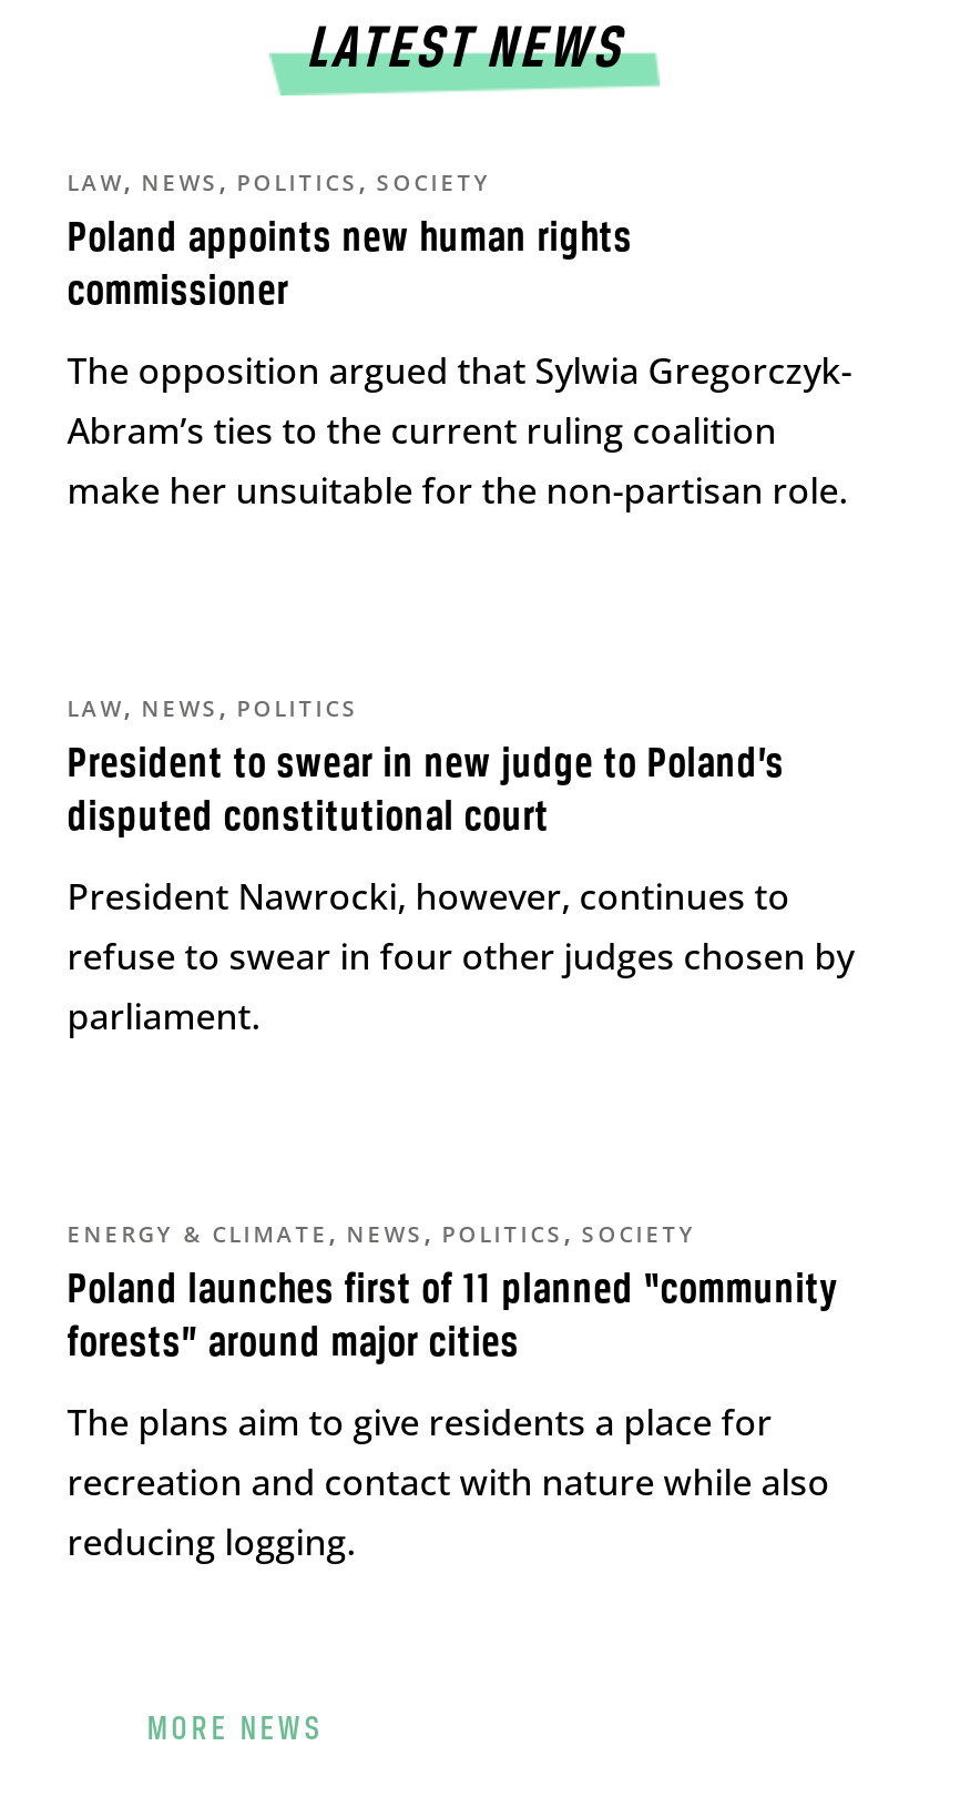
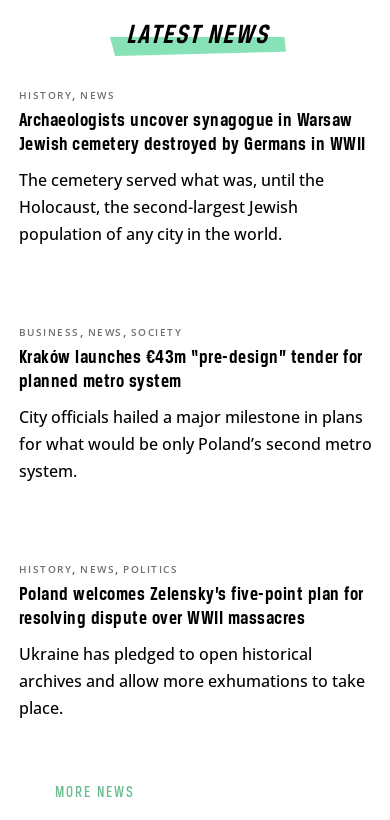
- LAW, NEWS, POLITICS, SOCIETY
+ HISTORY, NEWS

- Poland appoints new human rights
- commissioner
+ Archaeologists uncover synagogue in Warsaw
+ Jewish cemetery destroyed by Germans in WWII

- The opposition argued that Sylwia Gregorczyk-
- Abram’s ties to the current ruling coalition
- make her unsuitable for the non-partisan role.
+ The cemetery served what was, until the
+ Holocaust, the second-largest Jewish
+ population of any city in the world.

- LAW, NEWS, POLITICS
+ BUSINESS, NEWS, SOCIETY

- President to swear in new judge to Poland’s
- disputed constitutional court
+ Kraków launches €43m “pre-design” tender for
+ planned metro system

- President Nawrocki, however, continues to
- refuse to swear in four other judges chosen by
- parliament.
+ City officials hailed a major milestone in plans
+ for what would be only Poland’s second metro
+ system.

- ENERGY & CLIMATE, NEWS, POLITICS, SOCIETY
+ HISTORY, NEWS, POLITICS

- Poland launches first of 11 planned “community
- forests” around major cities
+ Poland welcomes Zelensky’s five-point plan for
+ resolving dispute over WWII massacres

- The plans aim to give residents a place for
- recreation and contact with nature while also
- reducing logging.
+ Ukraine has pledged to open historical
+ archives and allow more exhumations to take
+ place.
